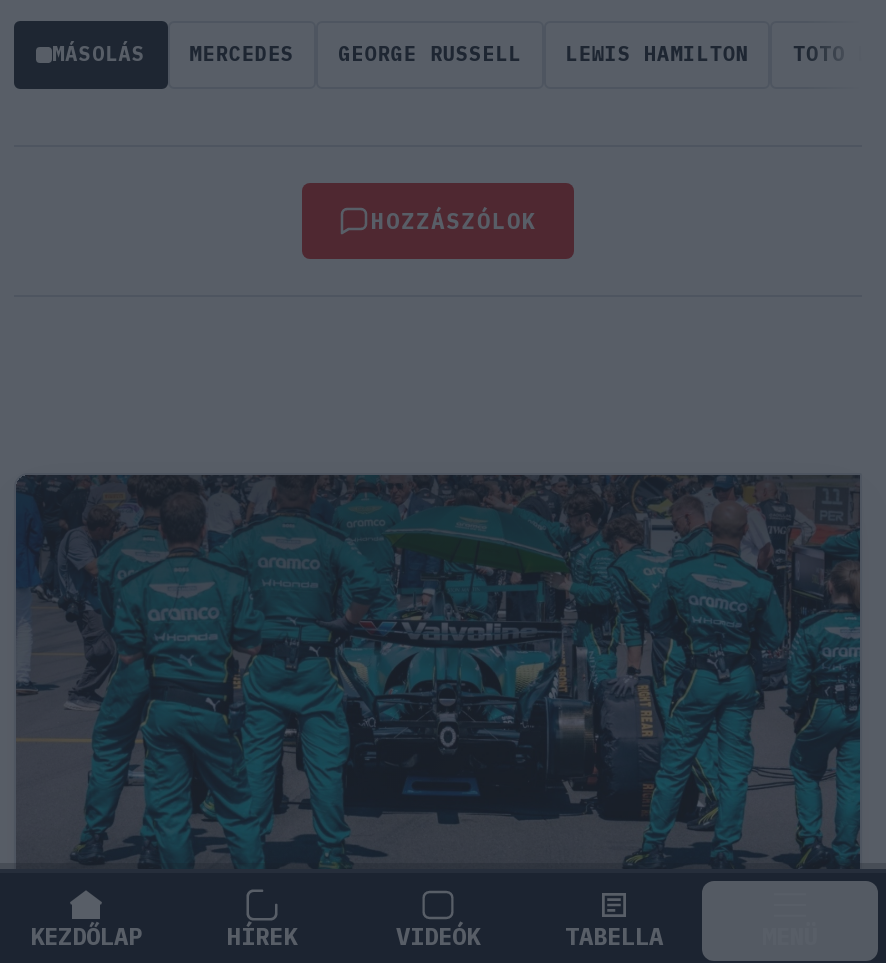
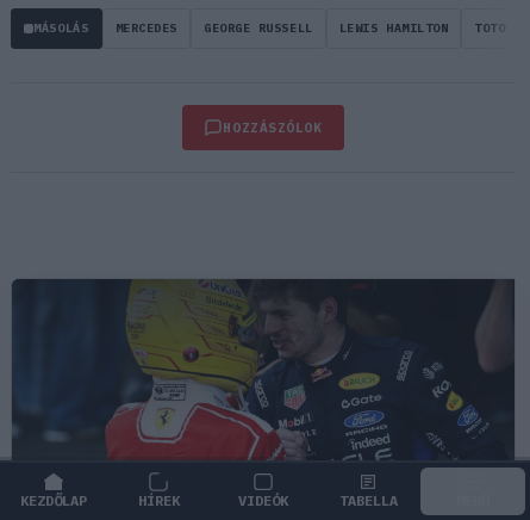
- [image]
+ [image]
